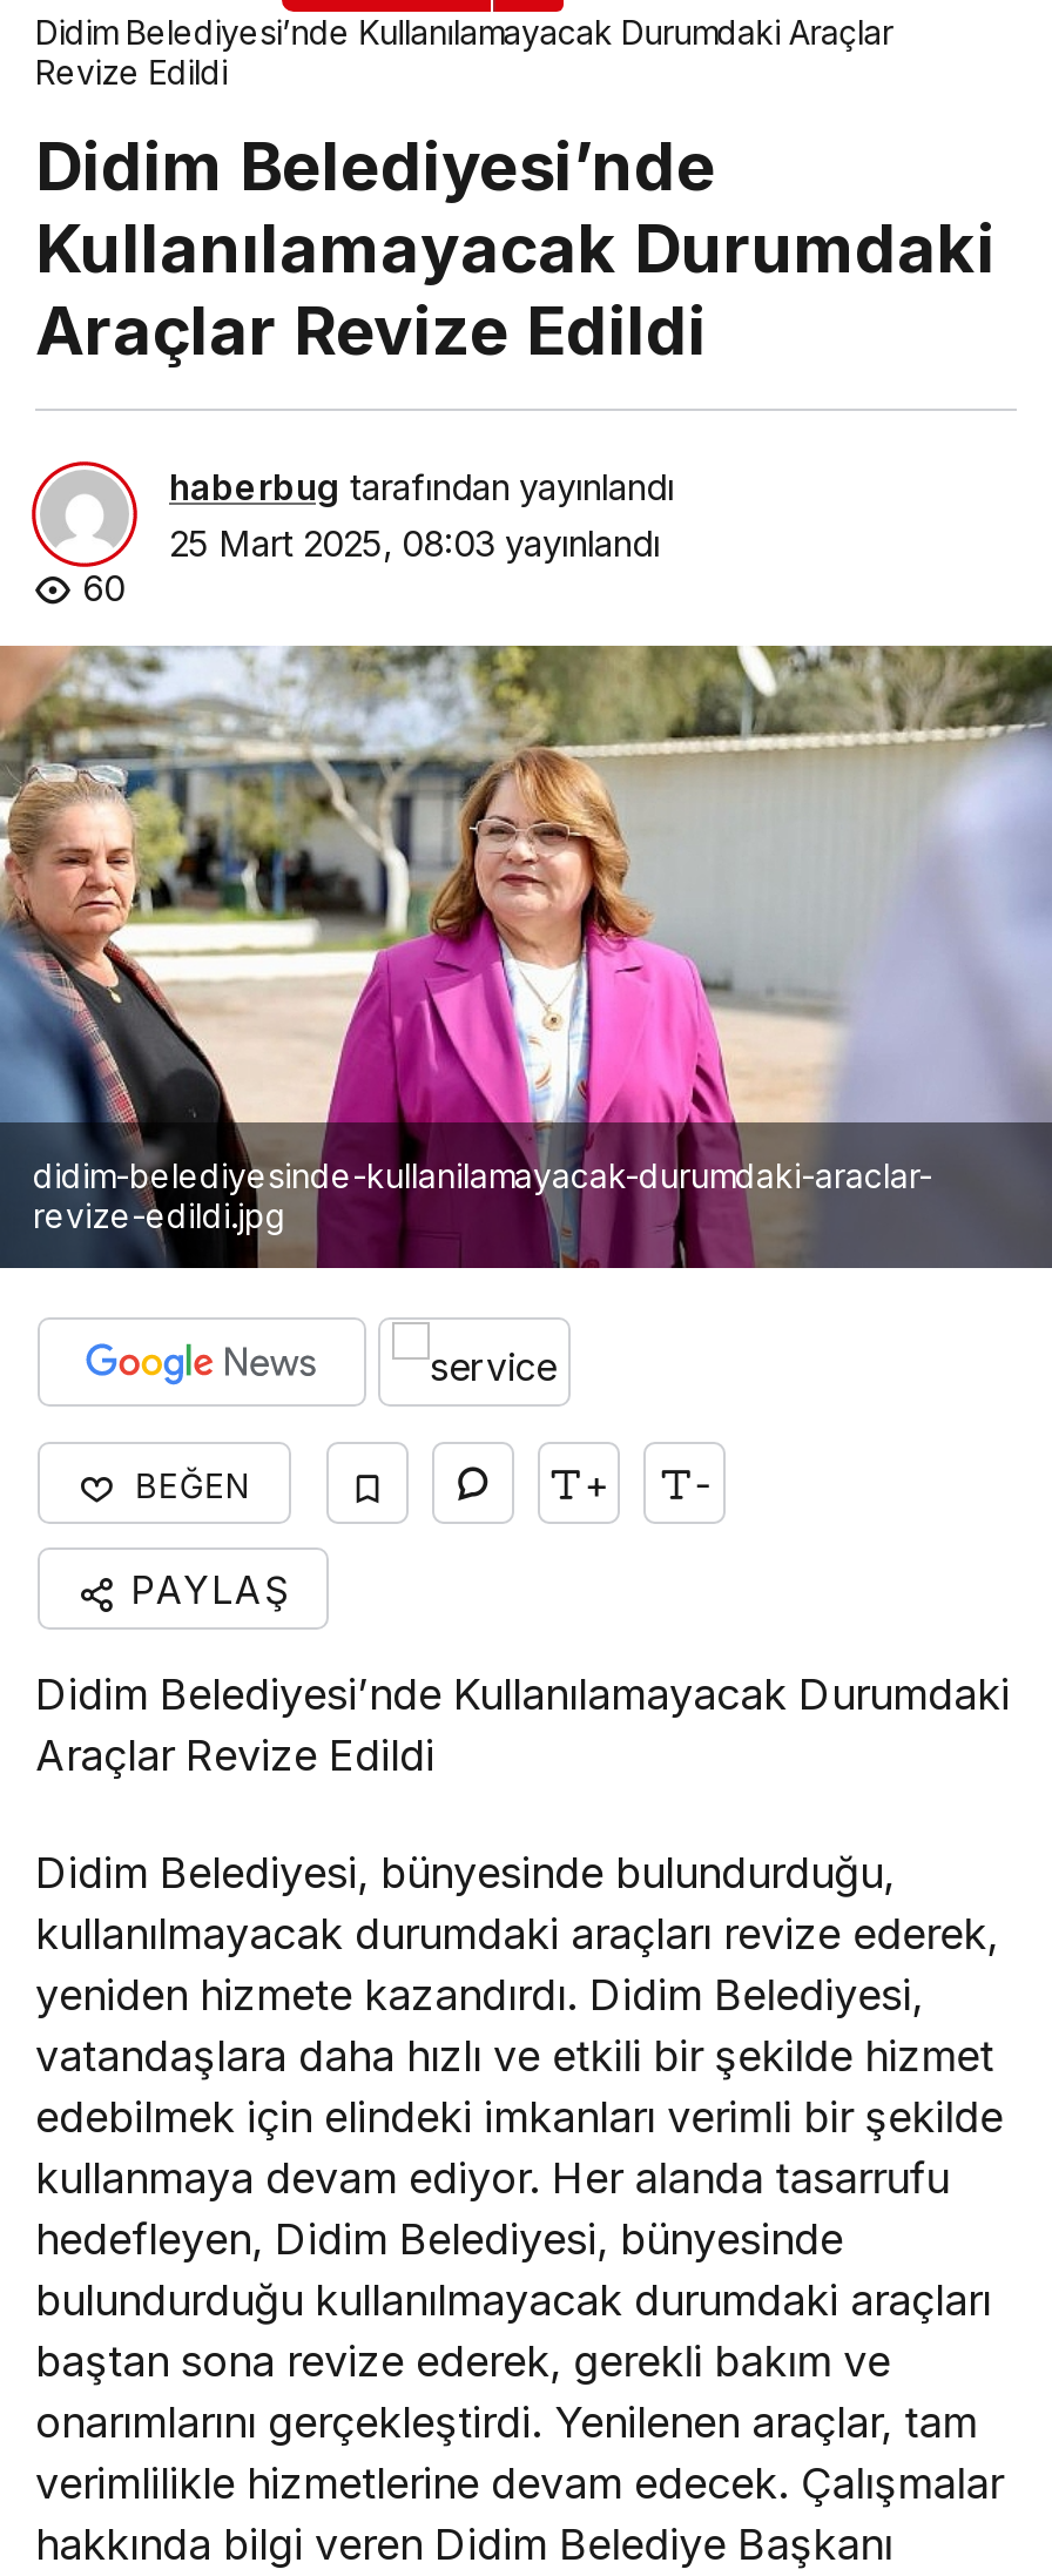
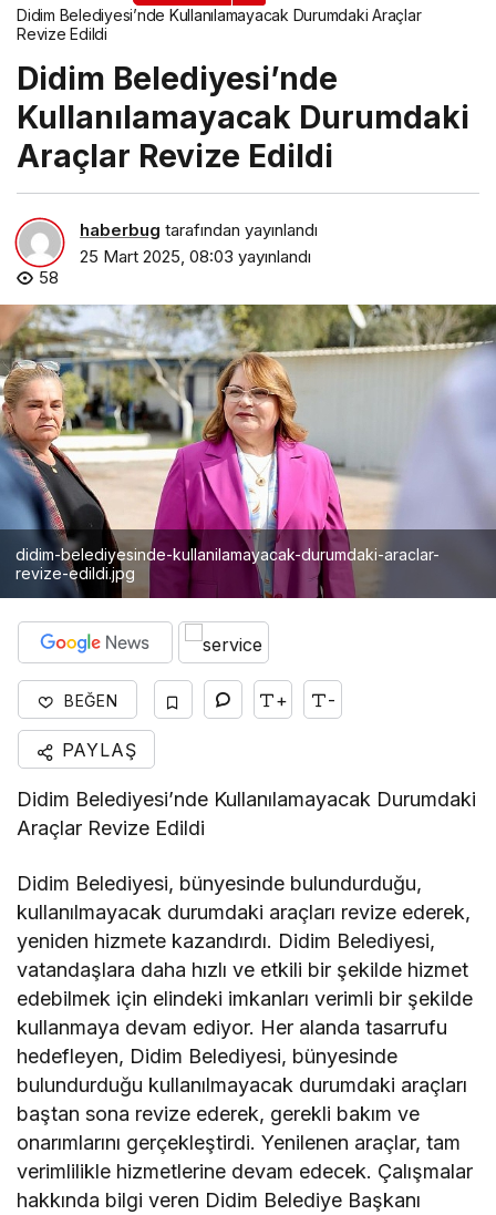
- 60
+ 58
